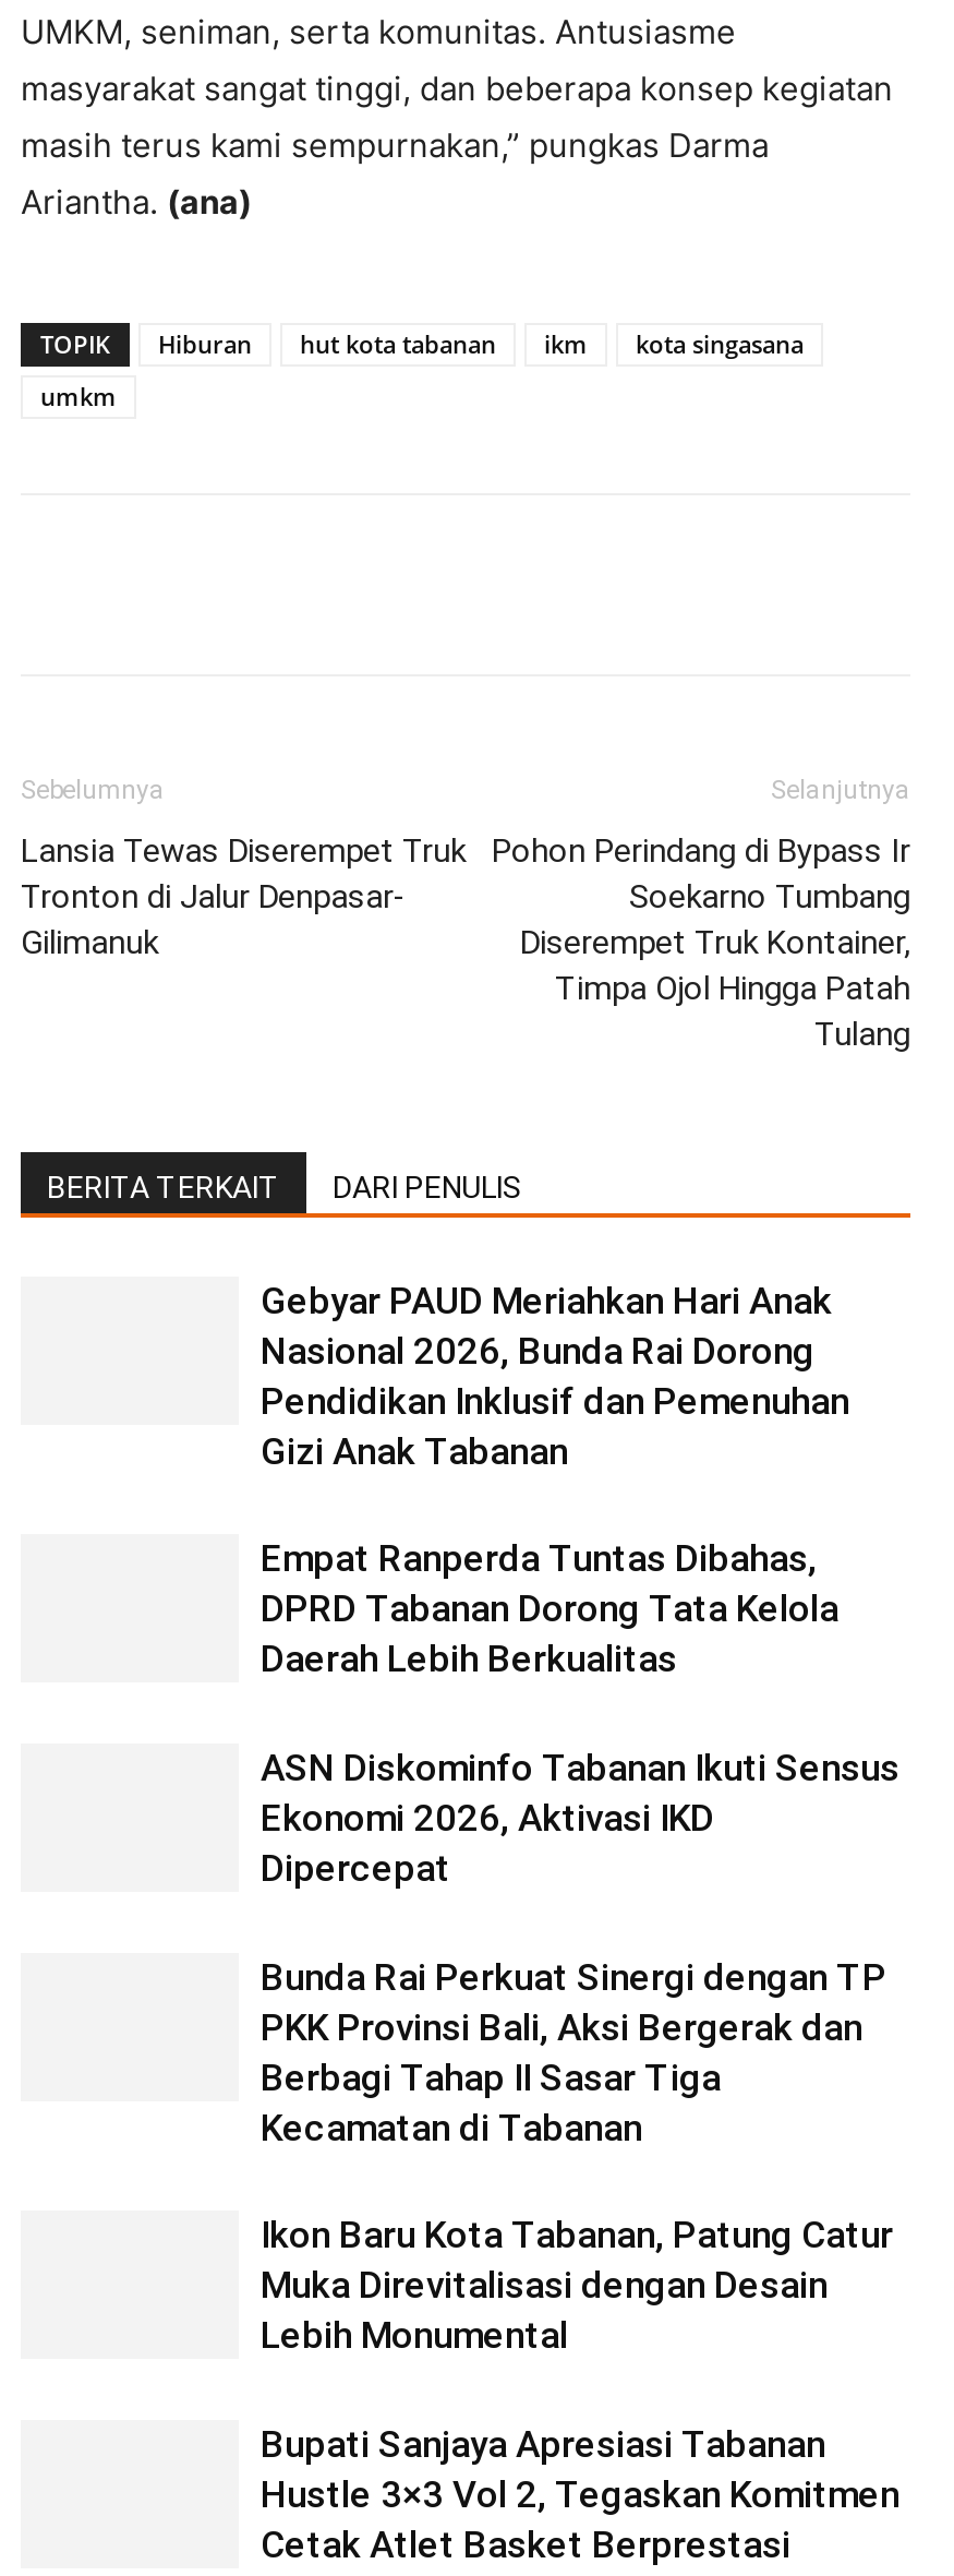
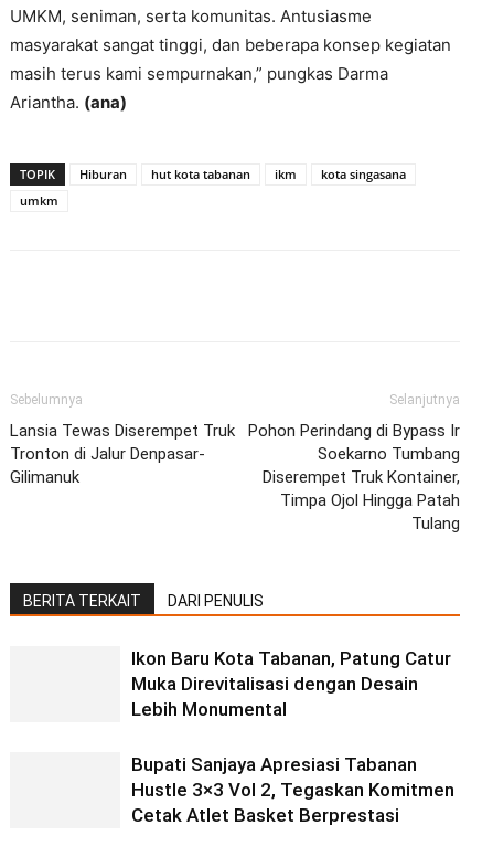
- Gebyar PAUD Meriahkan Hari Anak
- Nasional 2026, Bunda Rai Dorong
- Pendidikan Inklusif dan Pemenuhan
- Gizi Anak Tabanan
- Empat Ranperda Tuntas Dibahas,
- DPRD Tabanan Dorong Tata Kelola
- Daerah Lebih Berkualitas
- ASN Diskominfo Tabanan Ikuti Sensus
- Ekonomi 2026, Aktivasi IKD
- Dipercepat
- Bunda Rai Perkuat Sinergi dengan TP
- PKK Provinsi Bali, Aksi Bergerak dan
- Berbagi Tahap II Sasar Tiga
- Kecamatan di Tabanan
